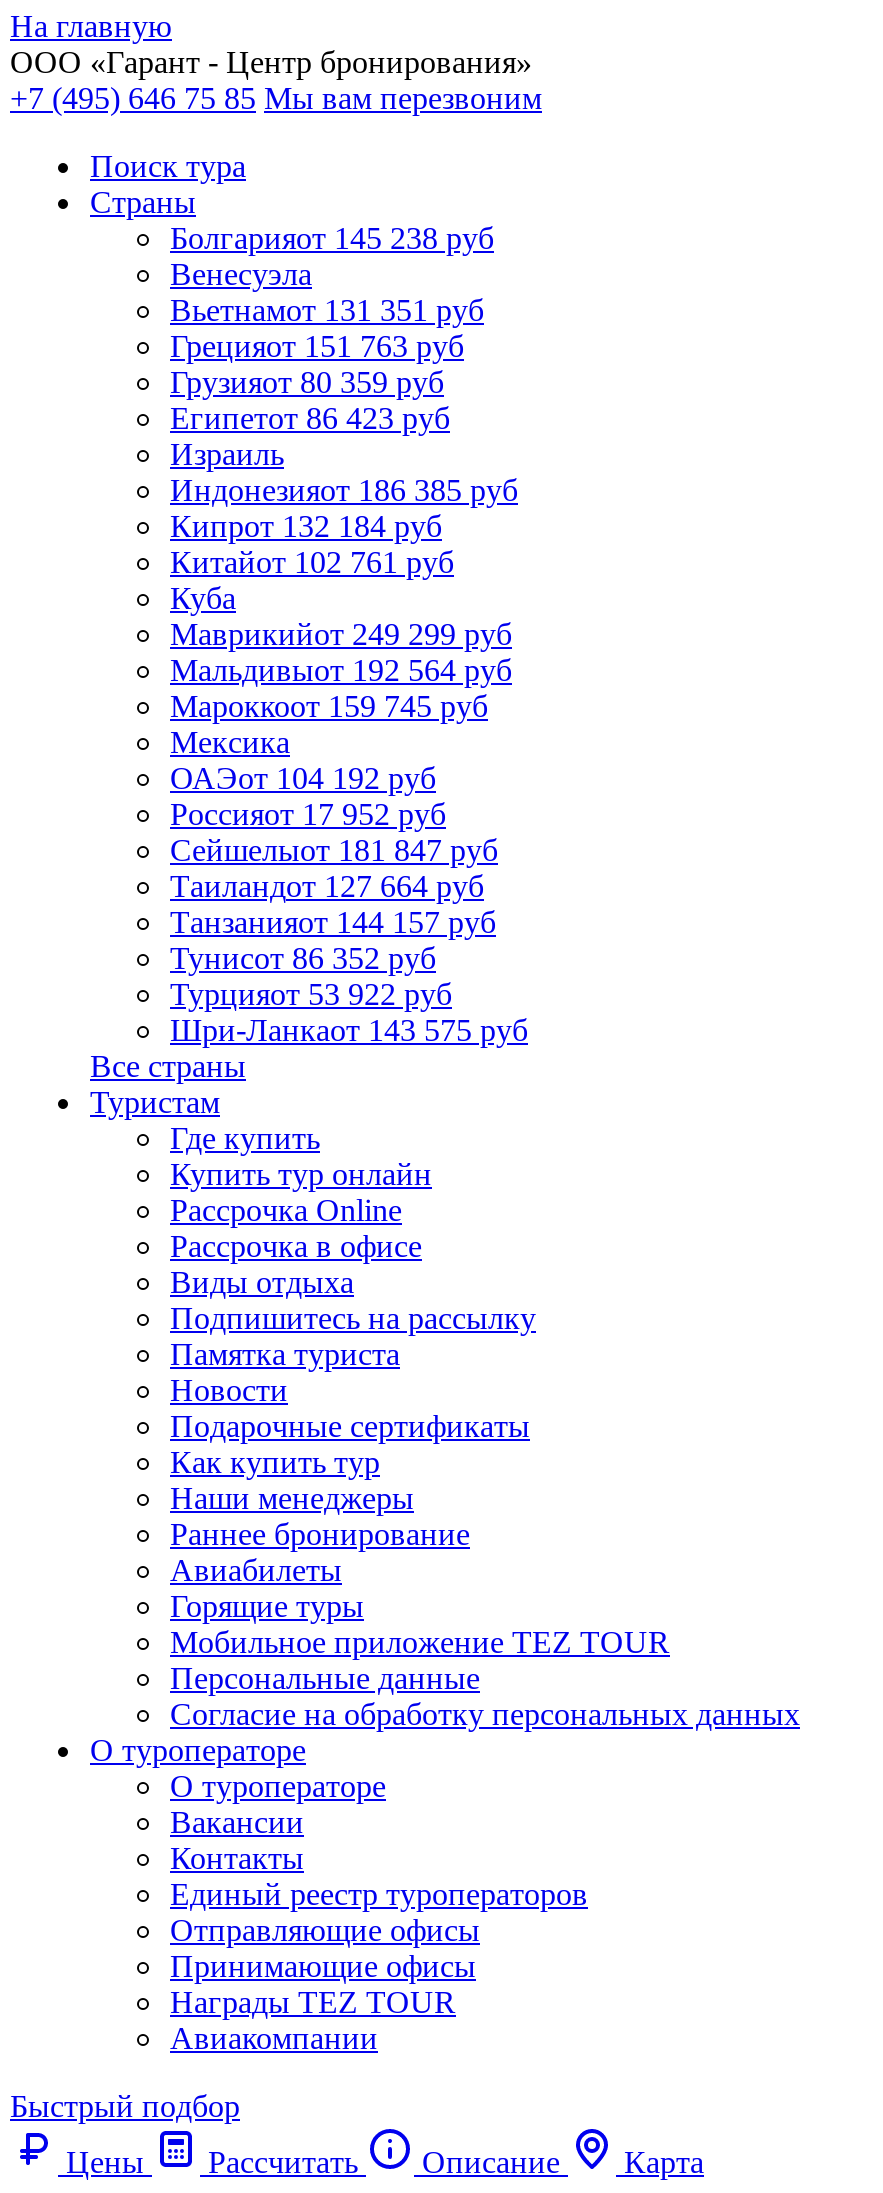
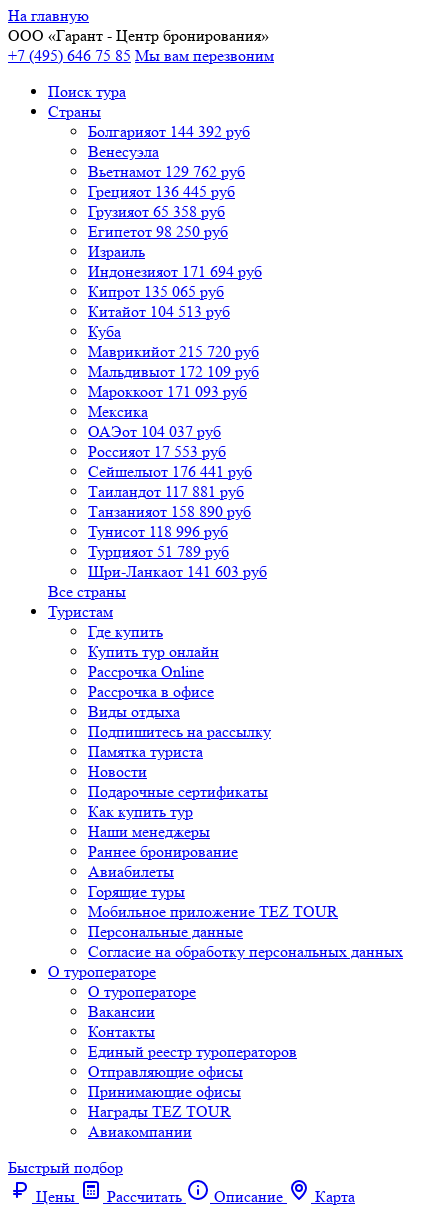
- Болгарияот 145 238 руб
+ Болгарияот 144 392 руб

- Вьетнамот 131 351 руб
+ Вьетнамот 129 762 руб

- Грецияот 151 763 руб
+ Грецияот 136 445 руб

- Грузияот 80 359 руб
+ Грузияот 65 358 руб

- Египетот 86 423 руб
+ Египетот 98 250 руб

- Индонезияот 186 385 руб
+ Индонезияот 171 694 руб

- Кипрот 132 184 руб
+ Кипрот 135 065 руб

- Китайот 102 761 руб
+ Китайот 104 513 руб

- Маврикийот 249 299 руб
+ Маврикийот 215 720 руб

- Мальдивыот 192 564 руб
+ Мальдивыот 172 109 руб

- Мароккоот 159 745 руб
+ Мароккоот 171 093 руб

- ОАЭот 104 192 руб
+ ОАЭот 104 037 руб

- Россияот 17 952 руб
+ Россияот 17 553 руб

- Сейшелыот 181 847 руб
+ Сейшелыот 176 441 руб

- Таиландот 127 664 руб
+ Таиландот 117 881 руб

- Танзанияот 144 157 руб
+ Танзанияот 158 890 руб

- Тунисот 86 352 руб
+ Тунисот 118 996 руб

- Турцияот 53 922 руб
+ Турцияот 51 789 руб

- Шри-Ланкаот 143 575 руб
+ Шри-Ланкаот 141 603 руб
